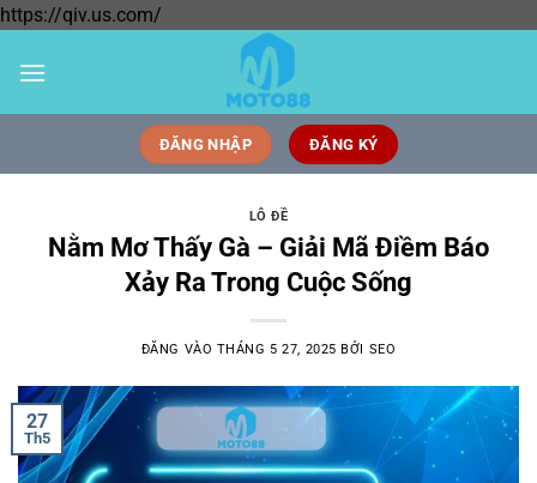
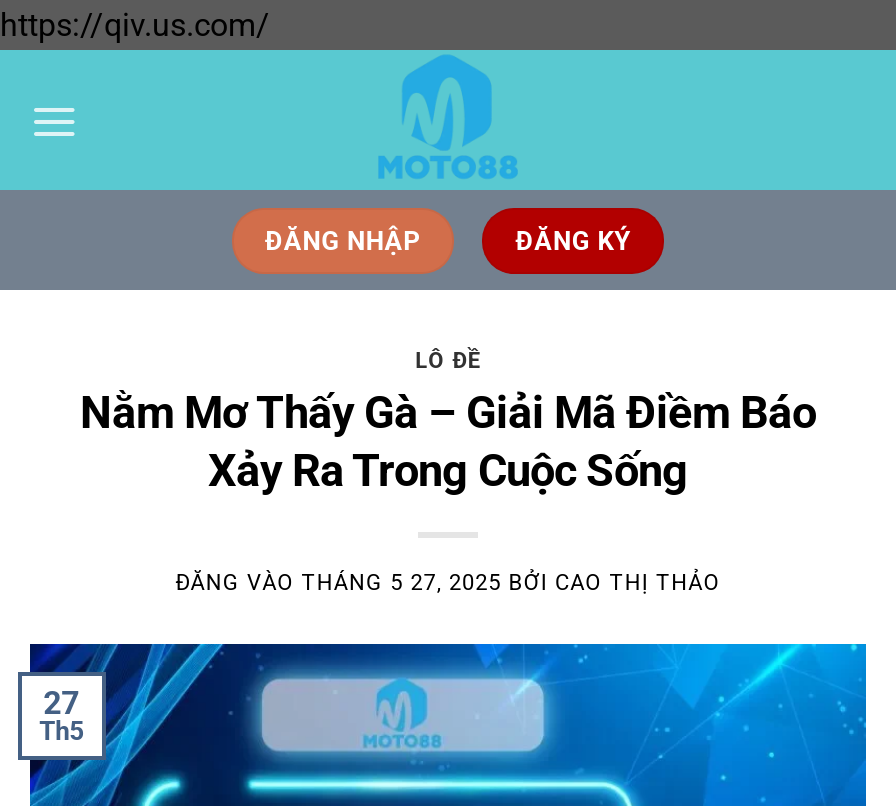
- ĐĂNG VÀO THÁNG 5 27, 2025 BỞI SEO
+ ĐĂNG VÀO THÁNG 5 27, 2025 BỞI CAO THỊ THẢO
